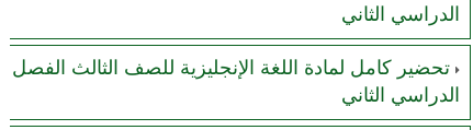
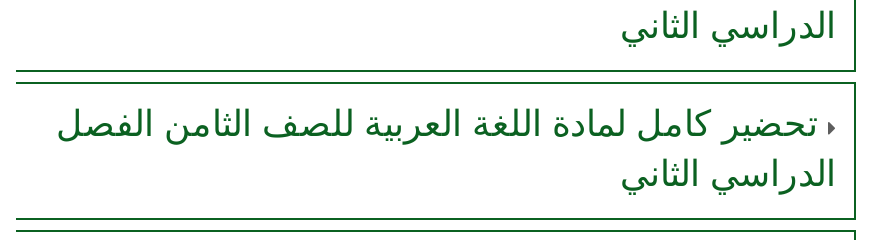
- تحضير كامل لمادة اللغة الإنجليزية للصف الثالث الفصل
+ تحضير كامل لمادة اللغة العربية للصف الثامن الفصل
